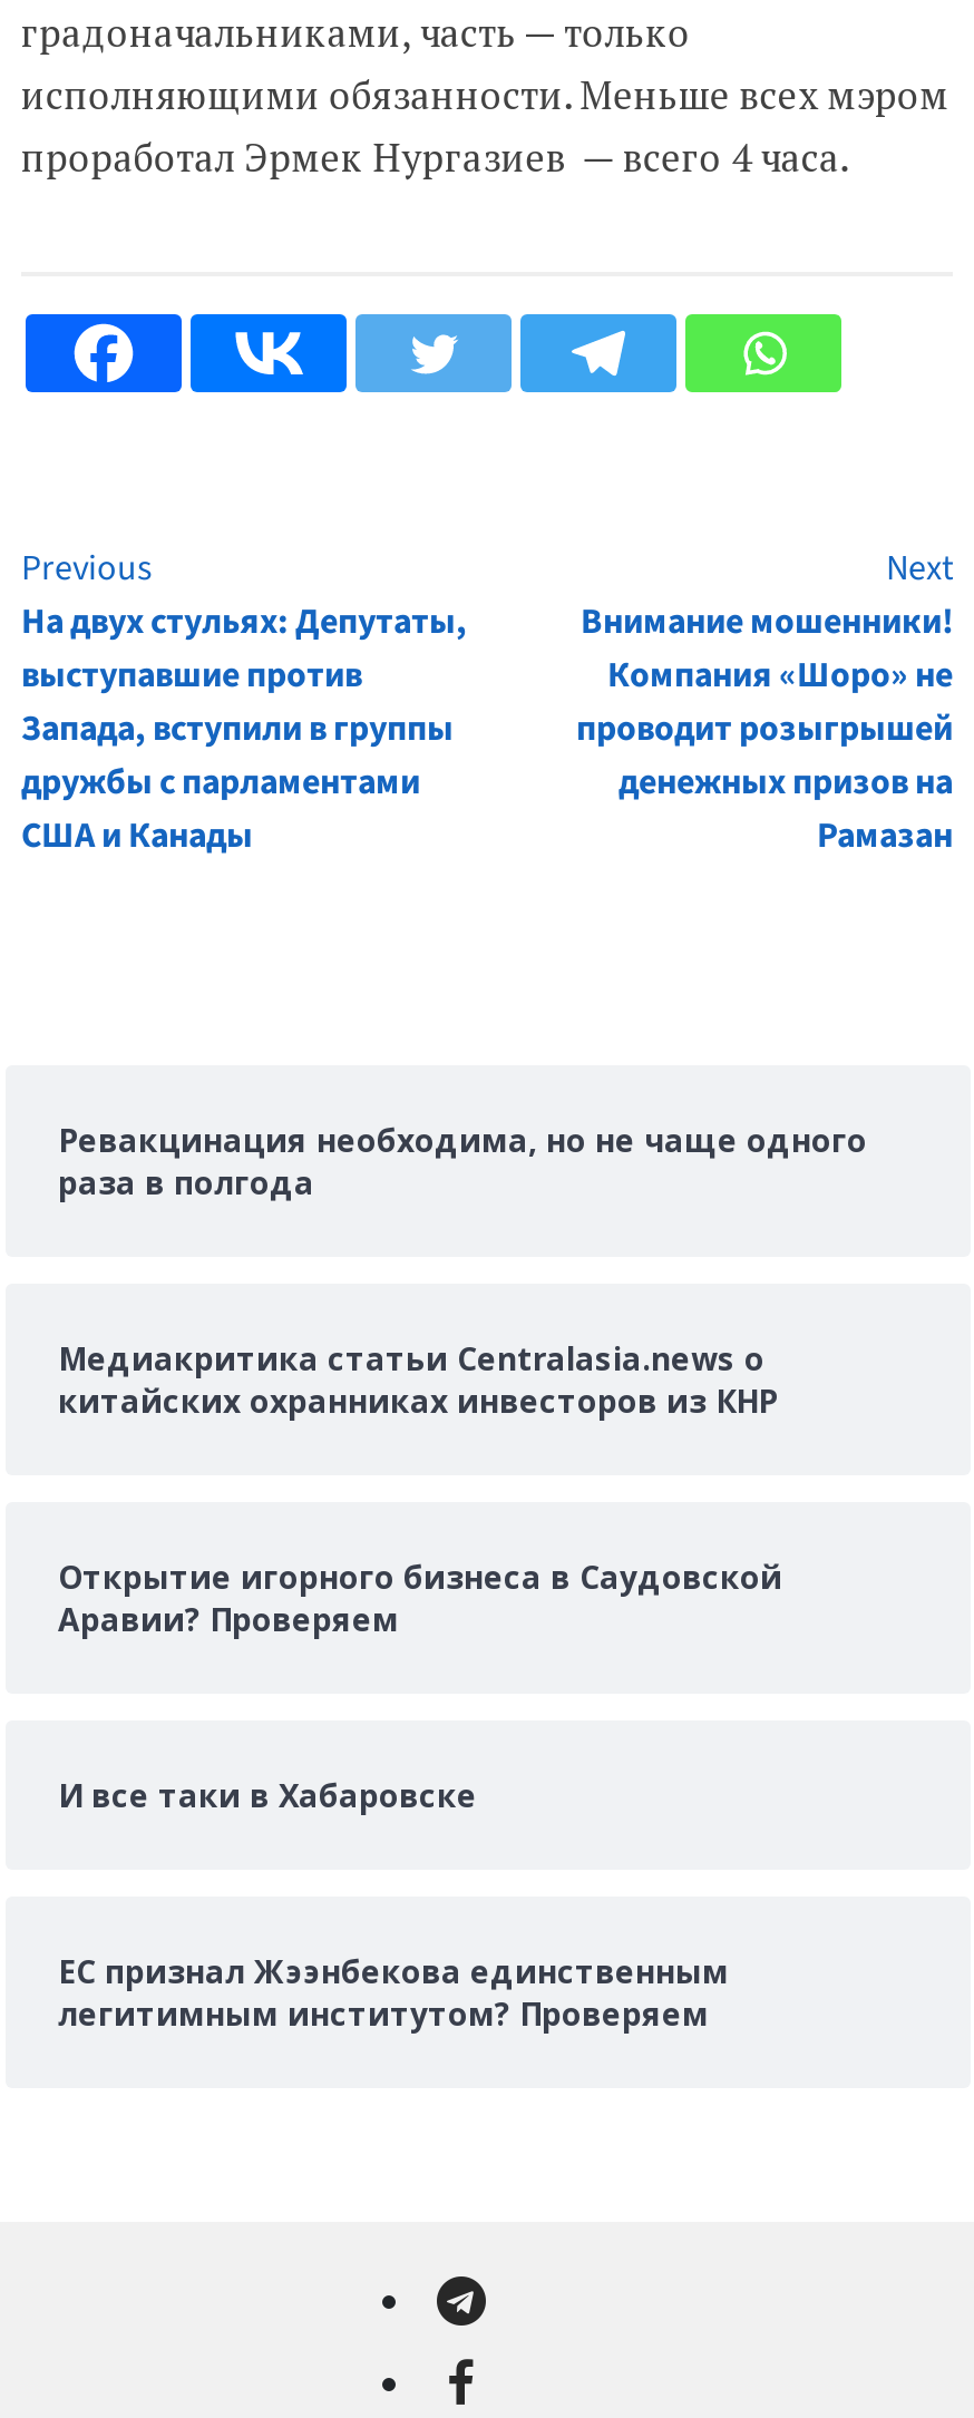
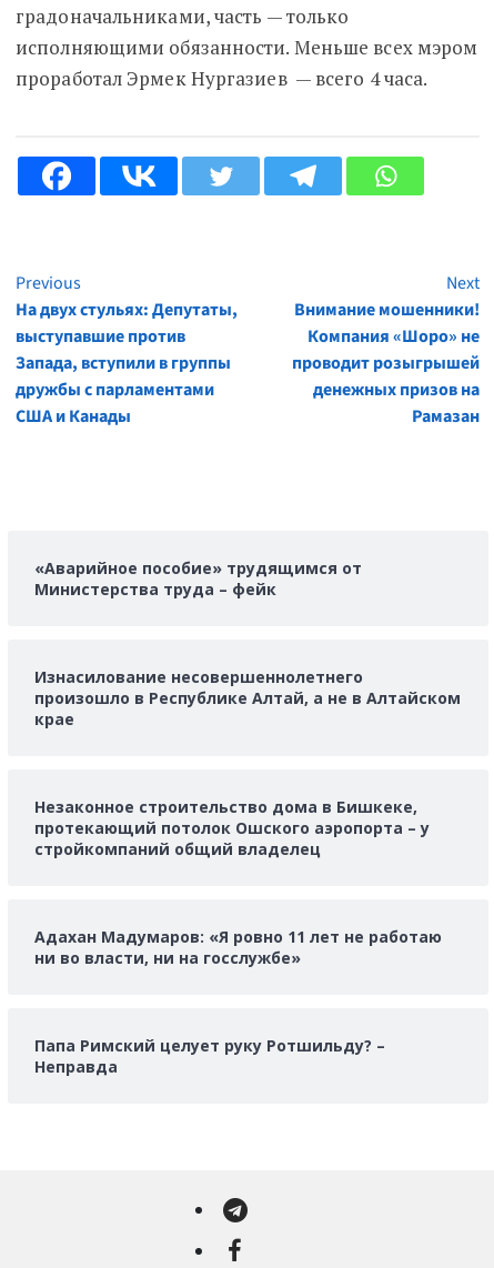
- Ревакцинация необходима, но не чаще одного
- раза в полгода
+ «Аварийное пособие» трудящимся от
+ Министерства труда – фейк

- Медиакритика статьи Сentralasia.news о
- китайских охранниках инвесторов из КНР
+ Изнасилование несовершеннолетнего
+ произошло в Республике Алтай, а не в Алтайском
+ крае

- Открытие игорного бизнеса в Саудовской
- Аравии? Проверяем
+ Незаконное строительство дома в Бишкеке,
+ протекающий потолок Ошского аэропорта – у
+ стройкомпаний общий владелец

- И все таки в Хабаровске
+ Адахан Мадумаров: «Я ровно 11 лет не работаю
+ ни во власти, ни на госслужбе»

- ЕС признал Жээнбекова единственным
- легитимным институтом? Проверяем
+ Папа Римский целует руку Ротшильду? –
+ Неправда
